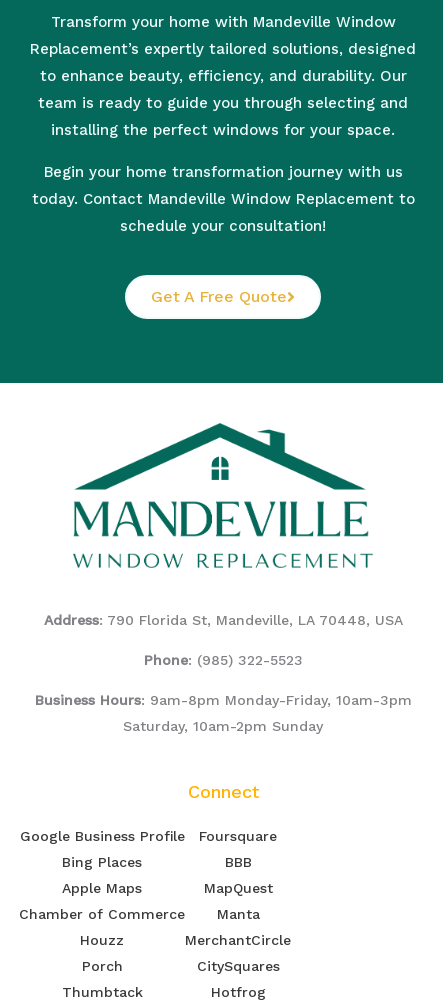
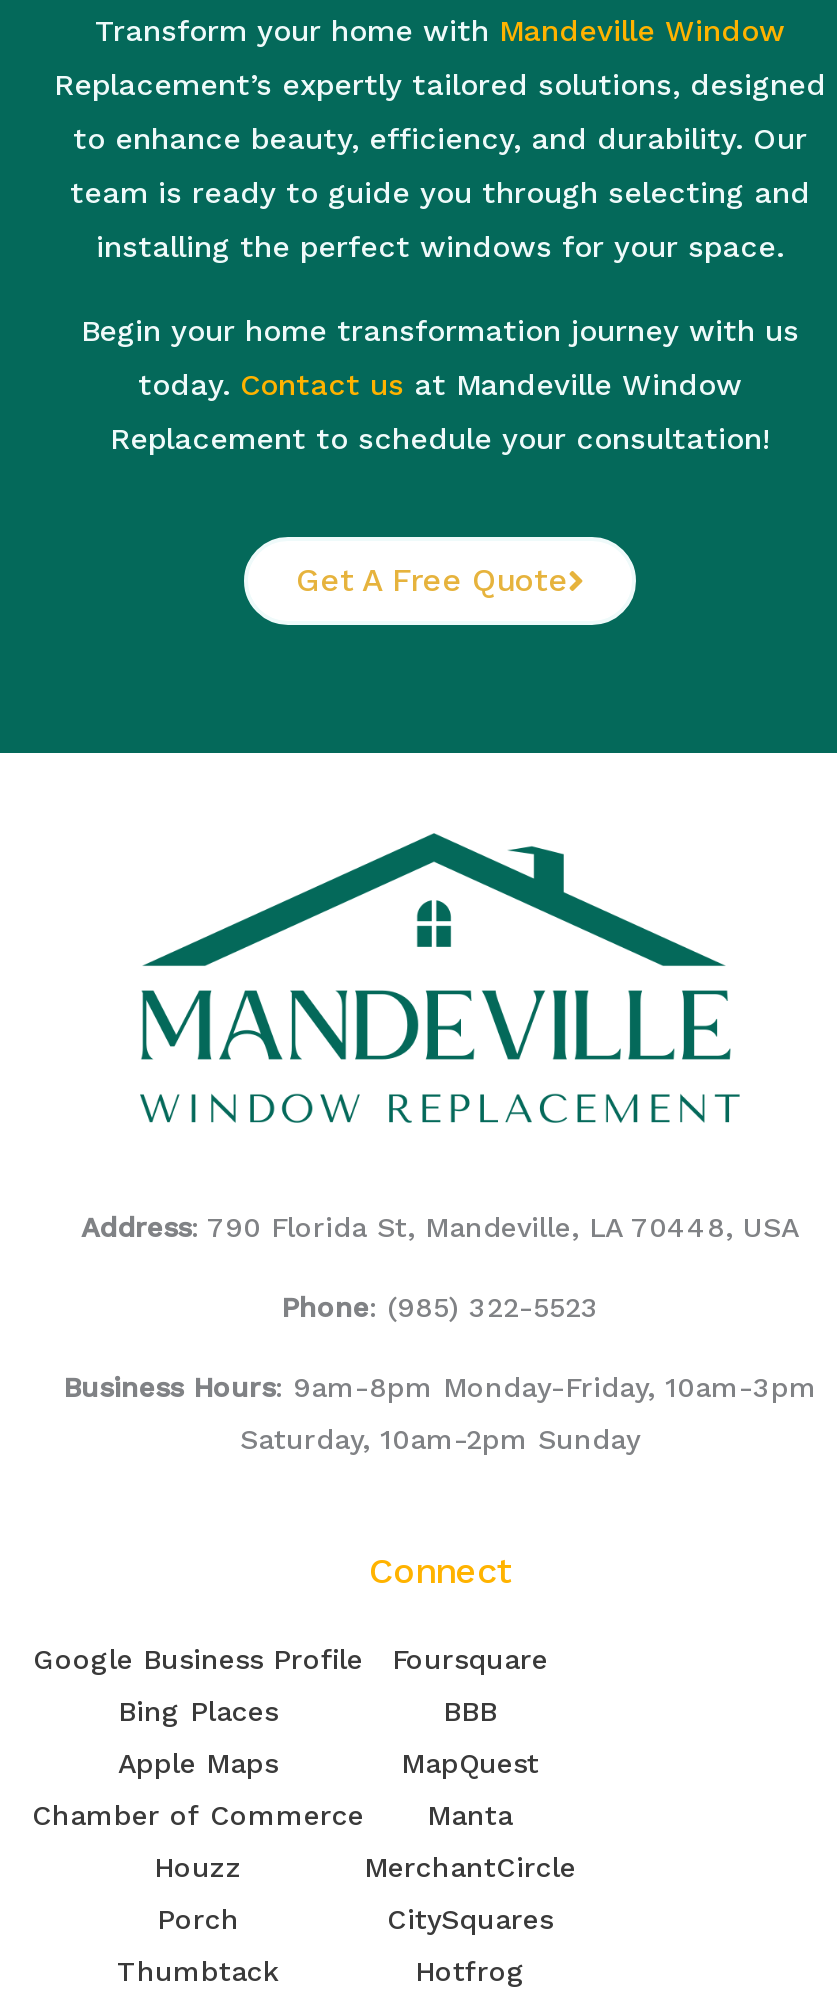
- today. Contact Mandeville Window Replacement to
+ today. Contact us at Mandeville Window

- schedule your consultation!
+ Replacement to schedule your consultation!
